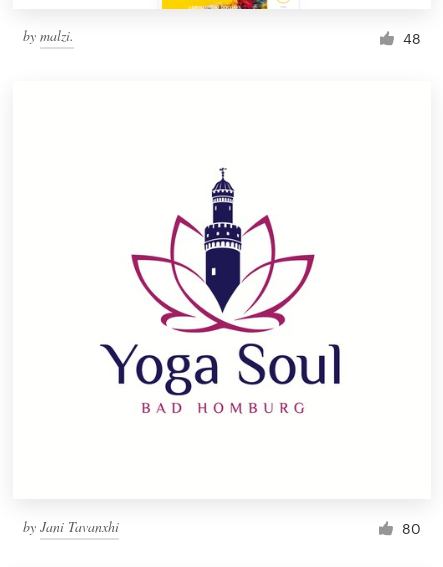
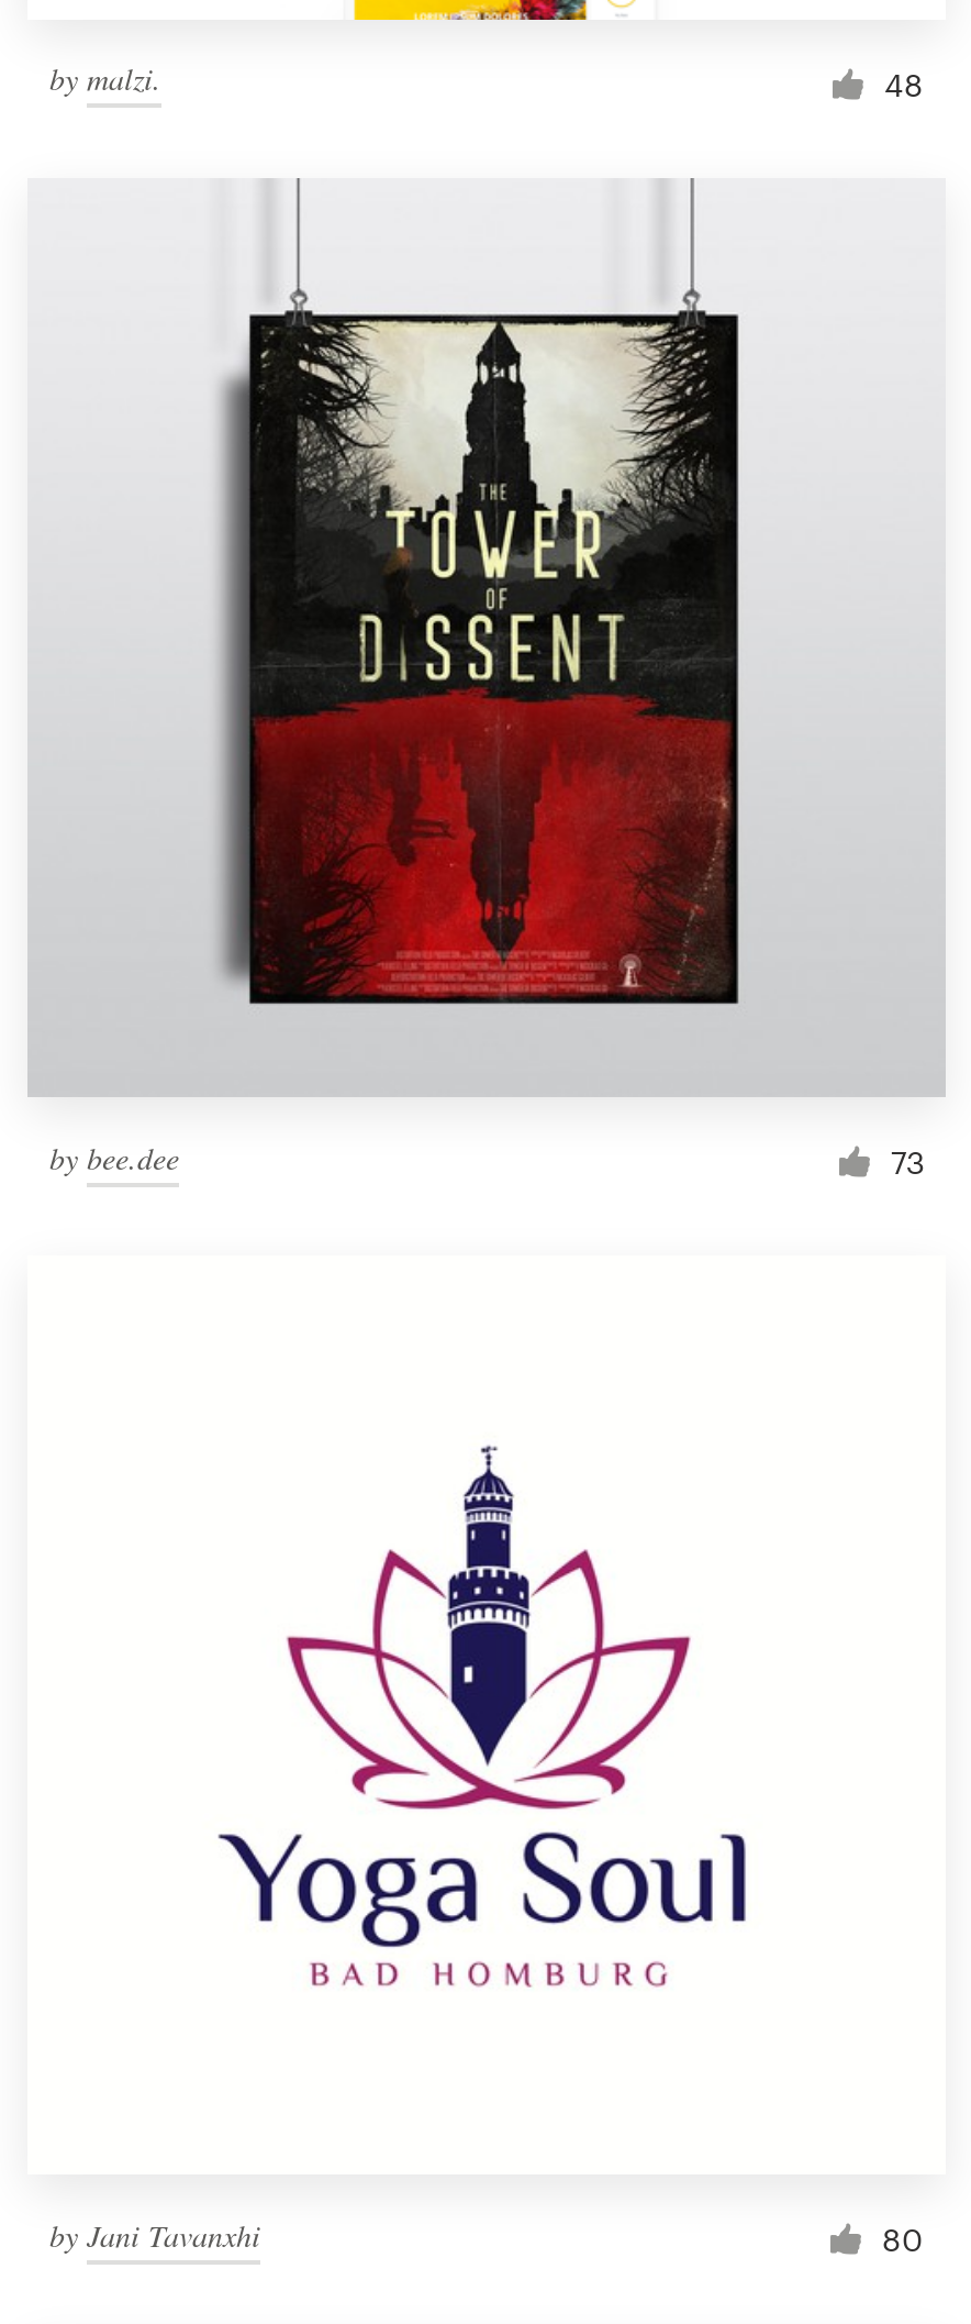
+ [image]
+ by bee.dee
+ 73
